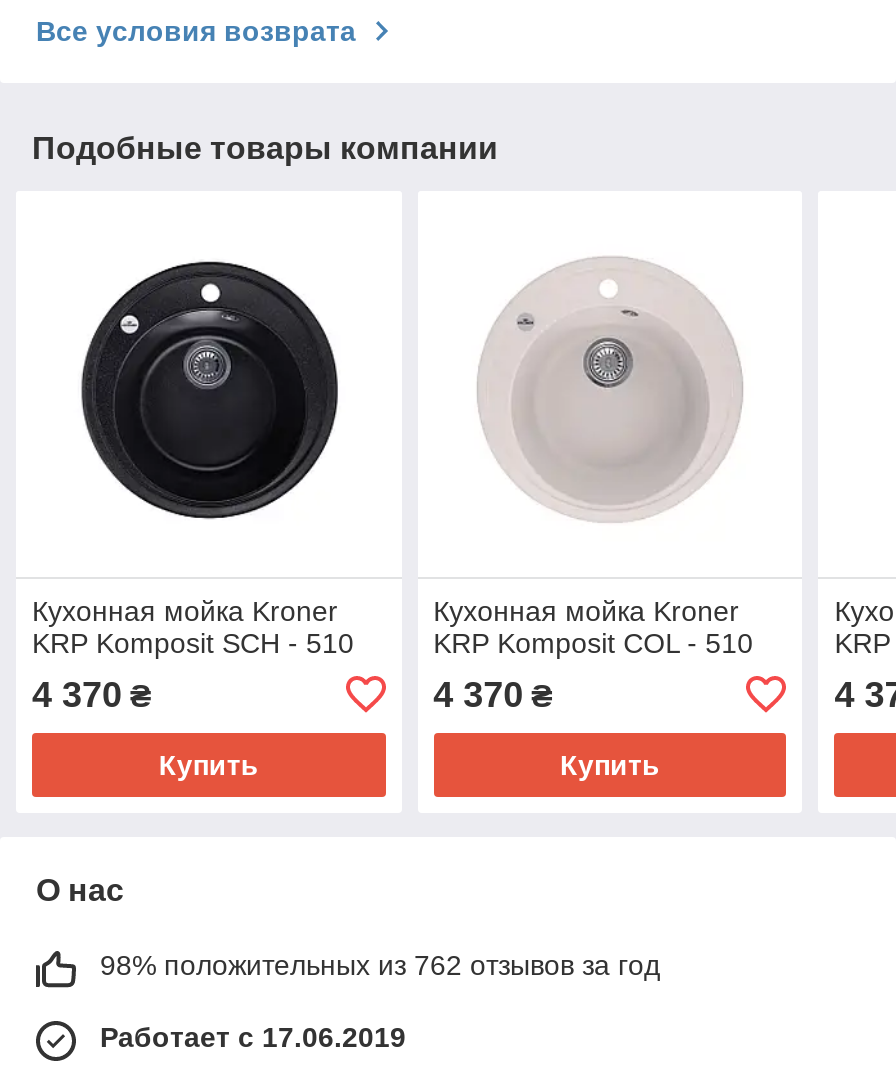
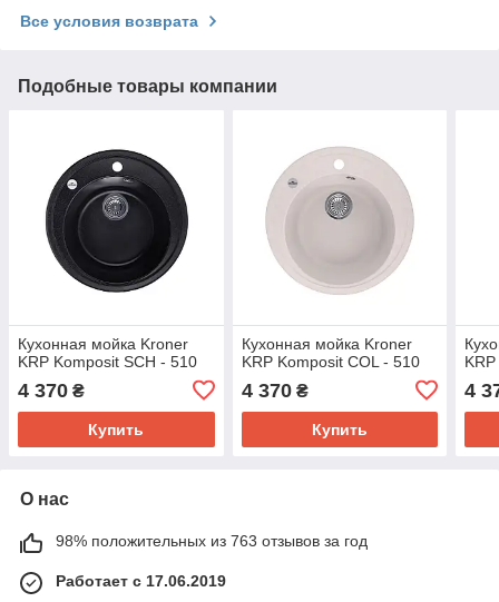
- 98% положительных из 762 отзывов за год
+ 98% положительных из 763 отзывов за год
